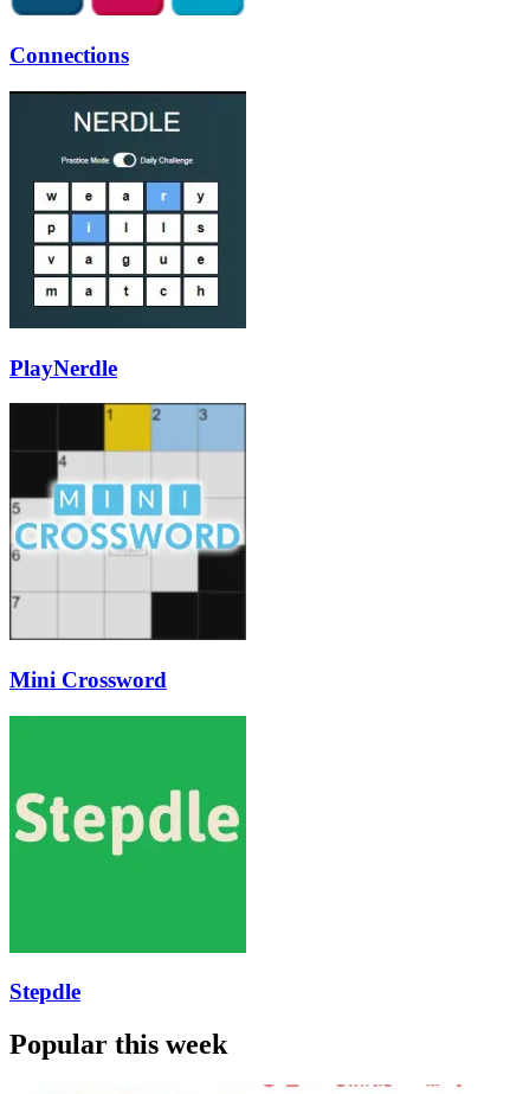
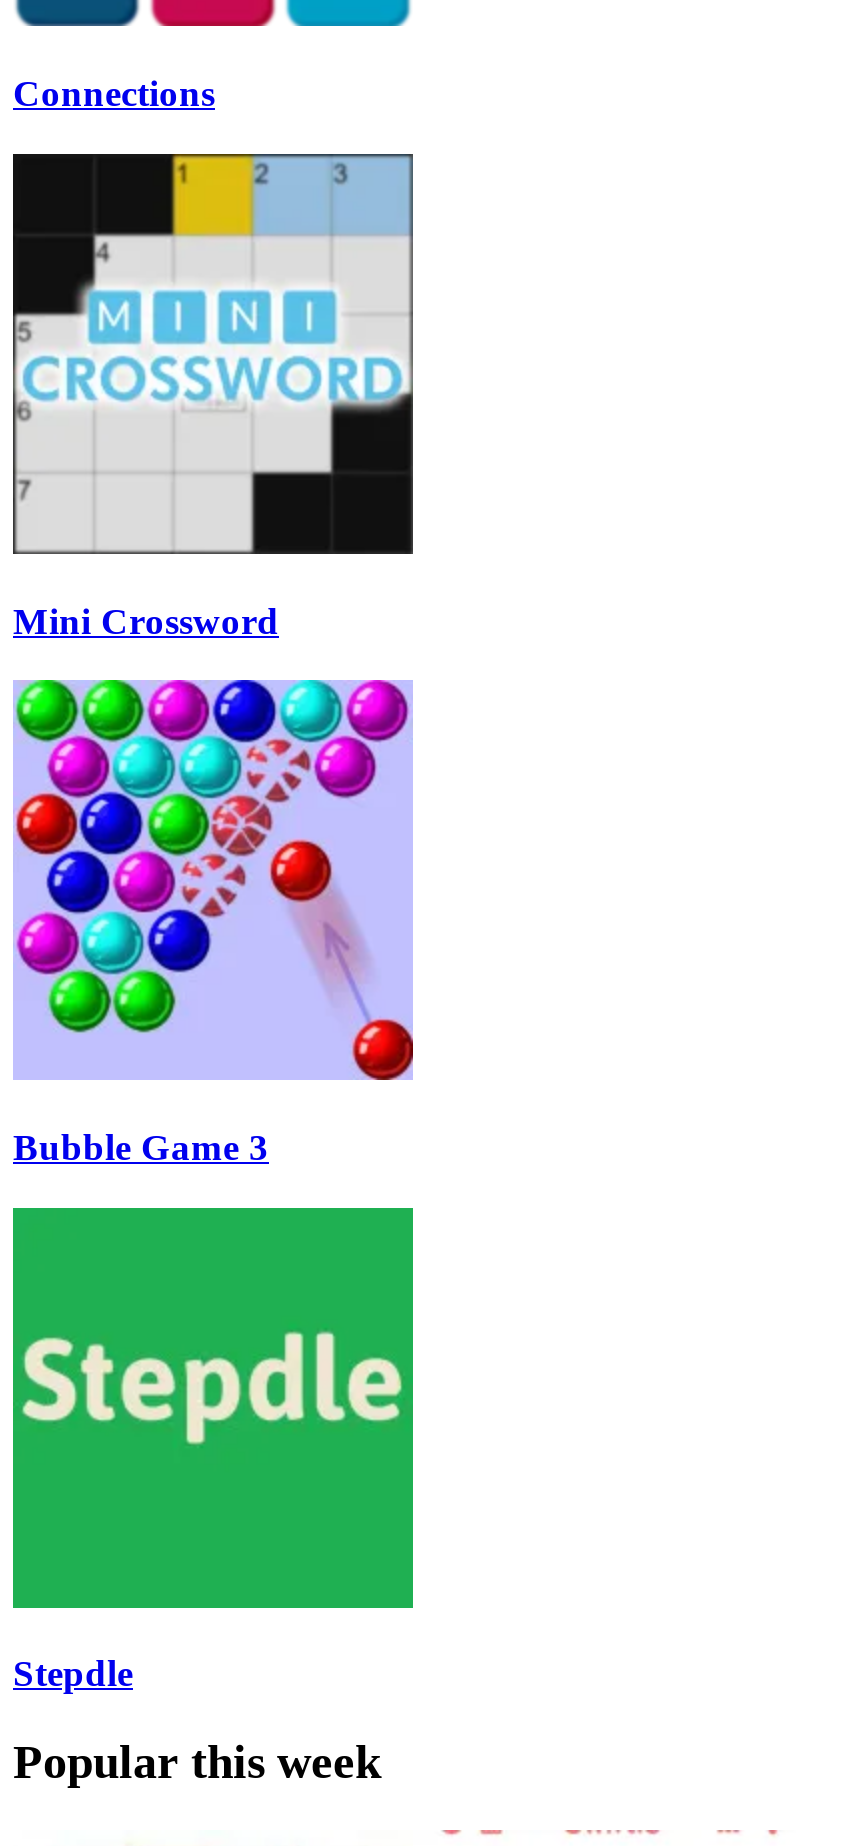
- [image]
- PlayNerdle

moved up: [image]

moved up: Mini Crossword

+ [image]
+ Bubble Game 3
